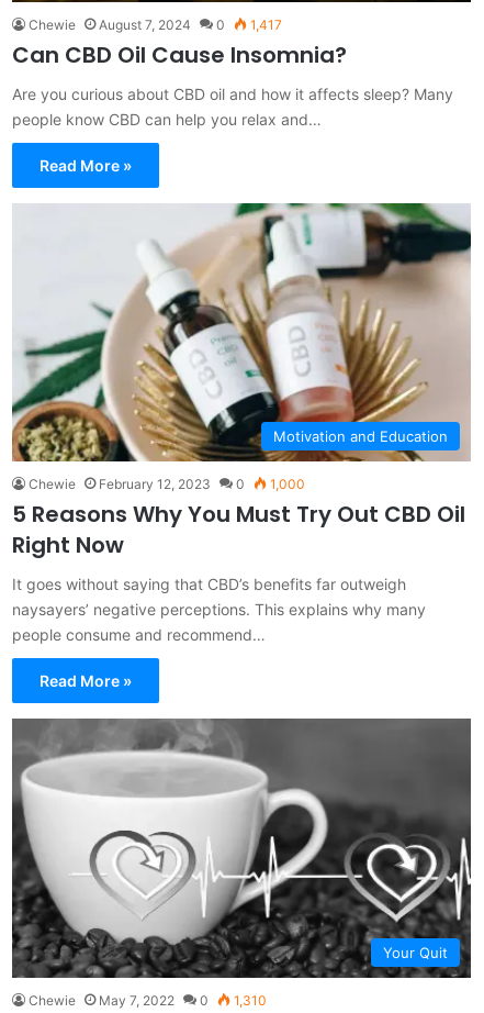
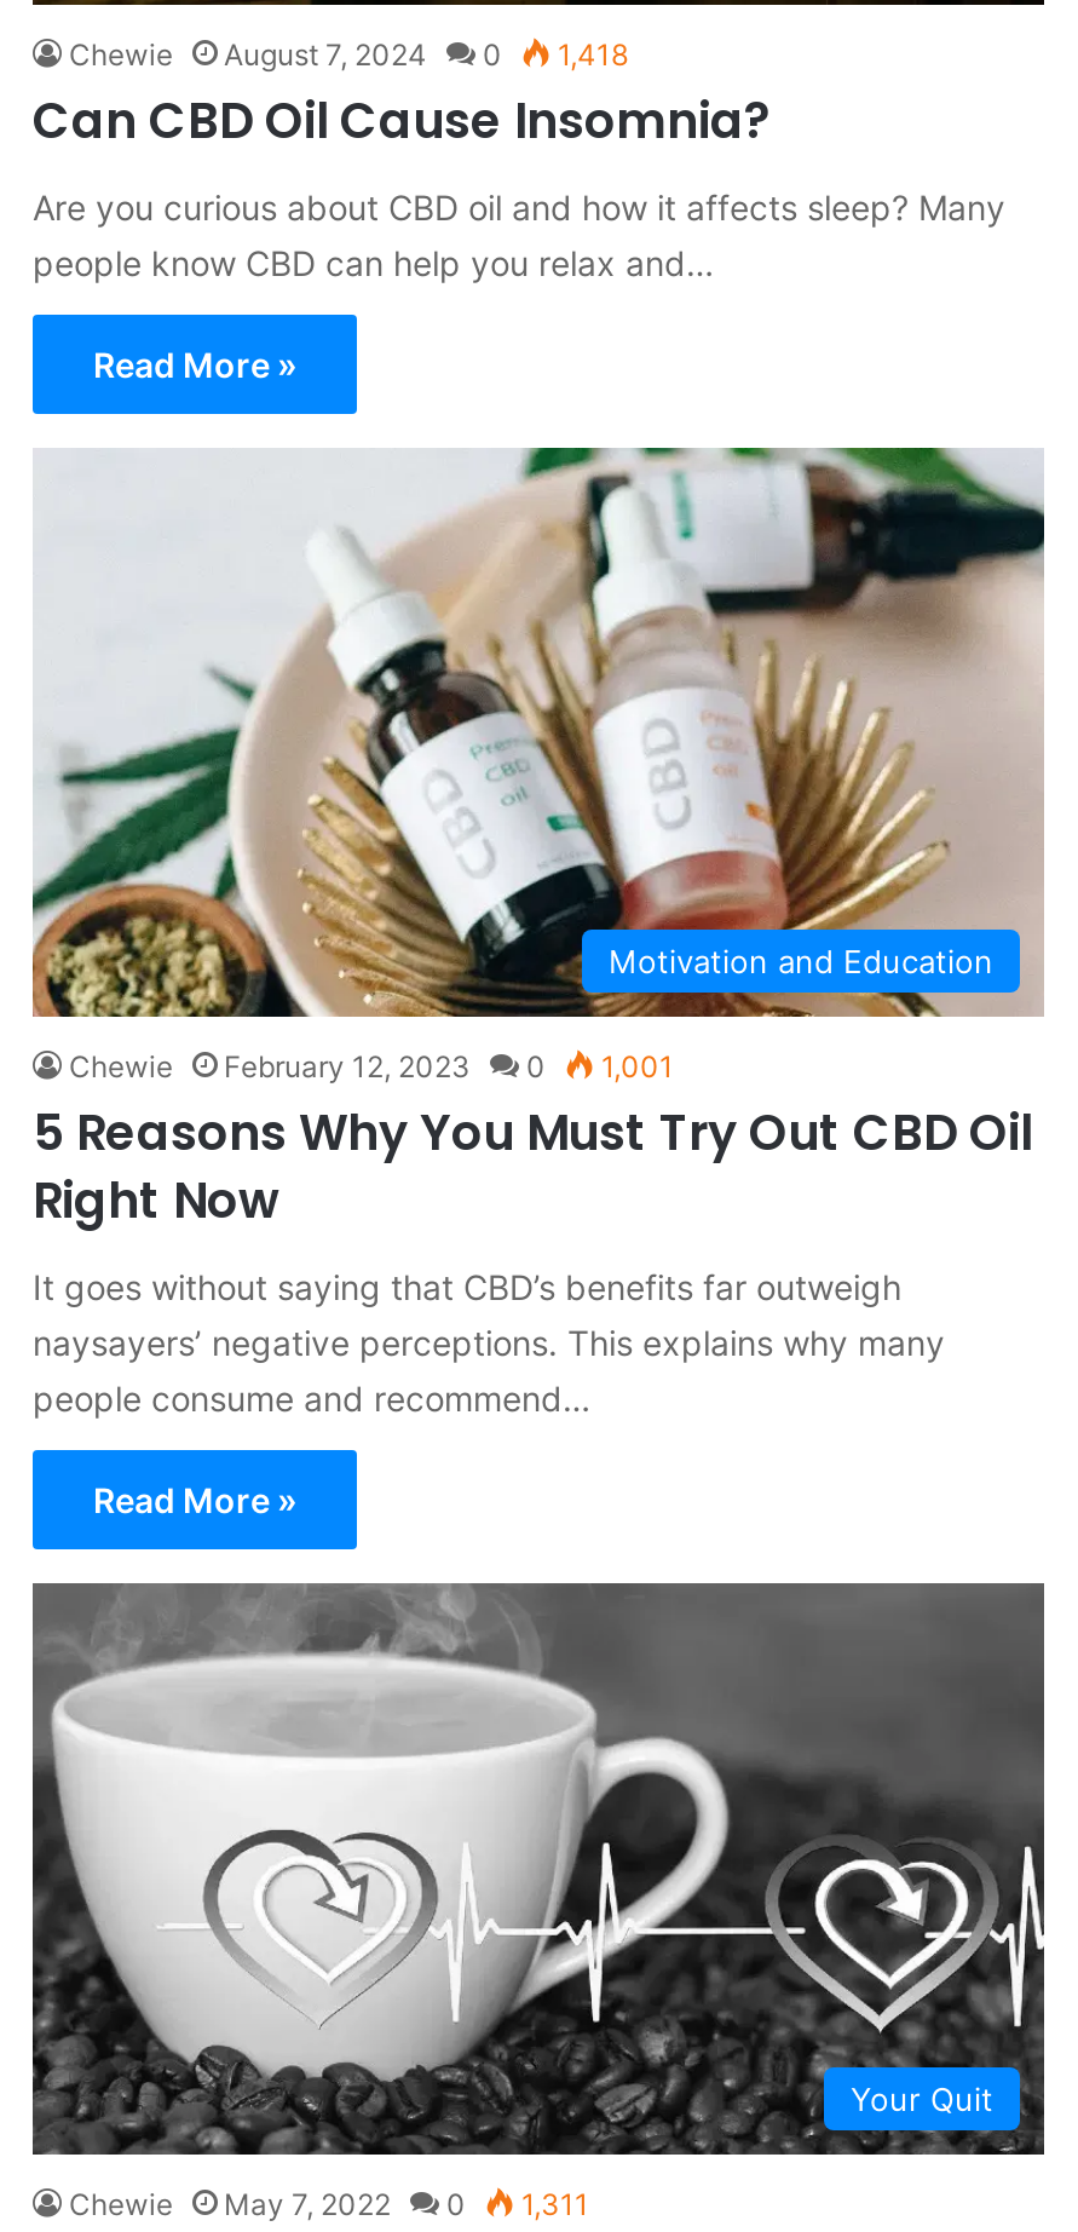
- Chewie August 7, 2024 0 1,417
+ Chewie August 7, 2024 0 1,418

- Chewie February 12, 2023 0 1,000
+ Chewie February 12, 2023 0 1,001

- Chewie May 7, 2022 0 1,310
+ Chewie May 7, 2022 0 1,311
